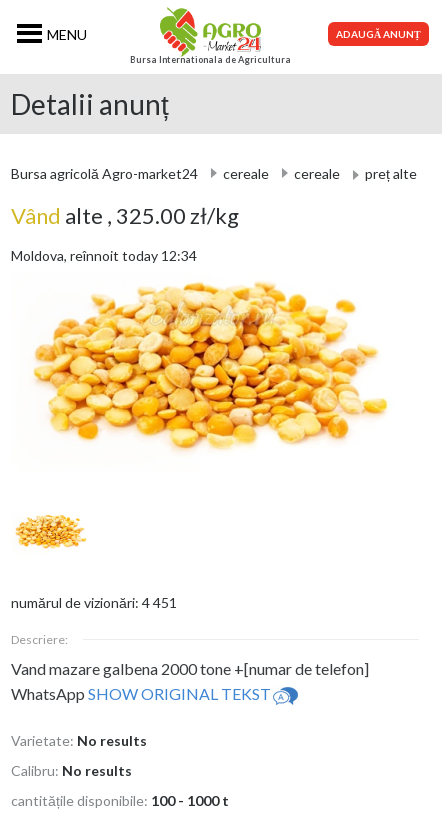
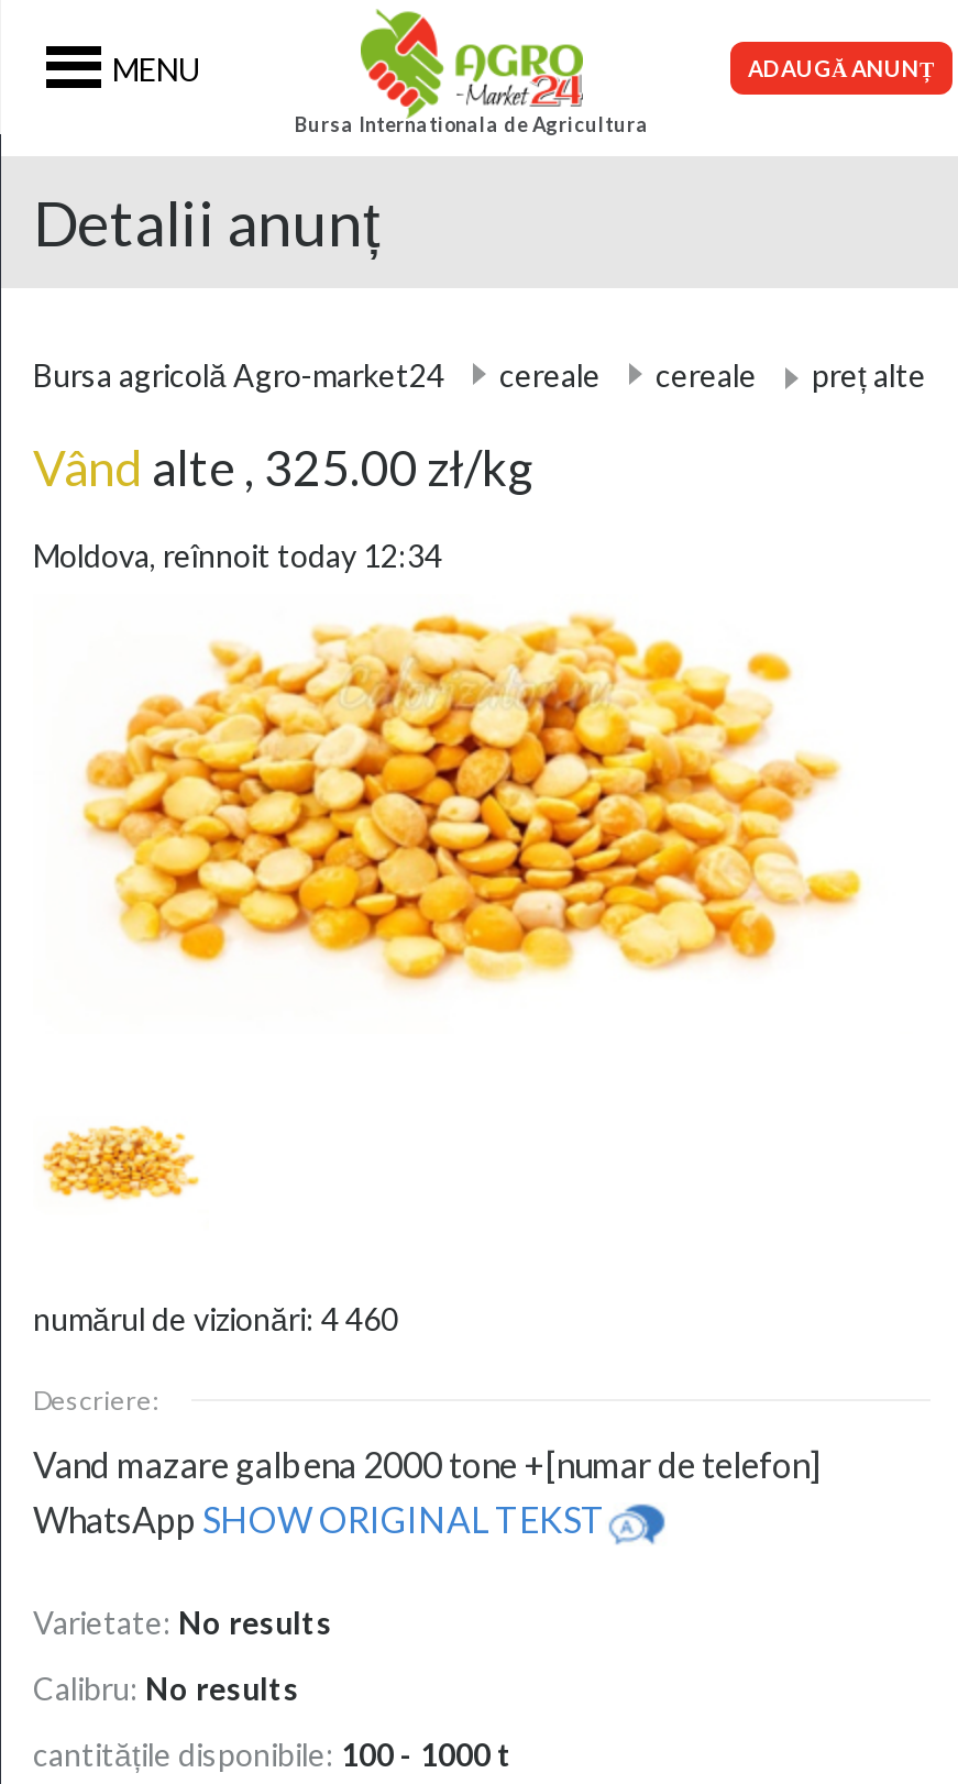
- numărul de vizionări: 4 451
+ numărul de vizionări: 4 460
